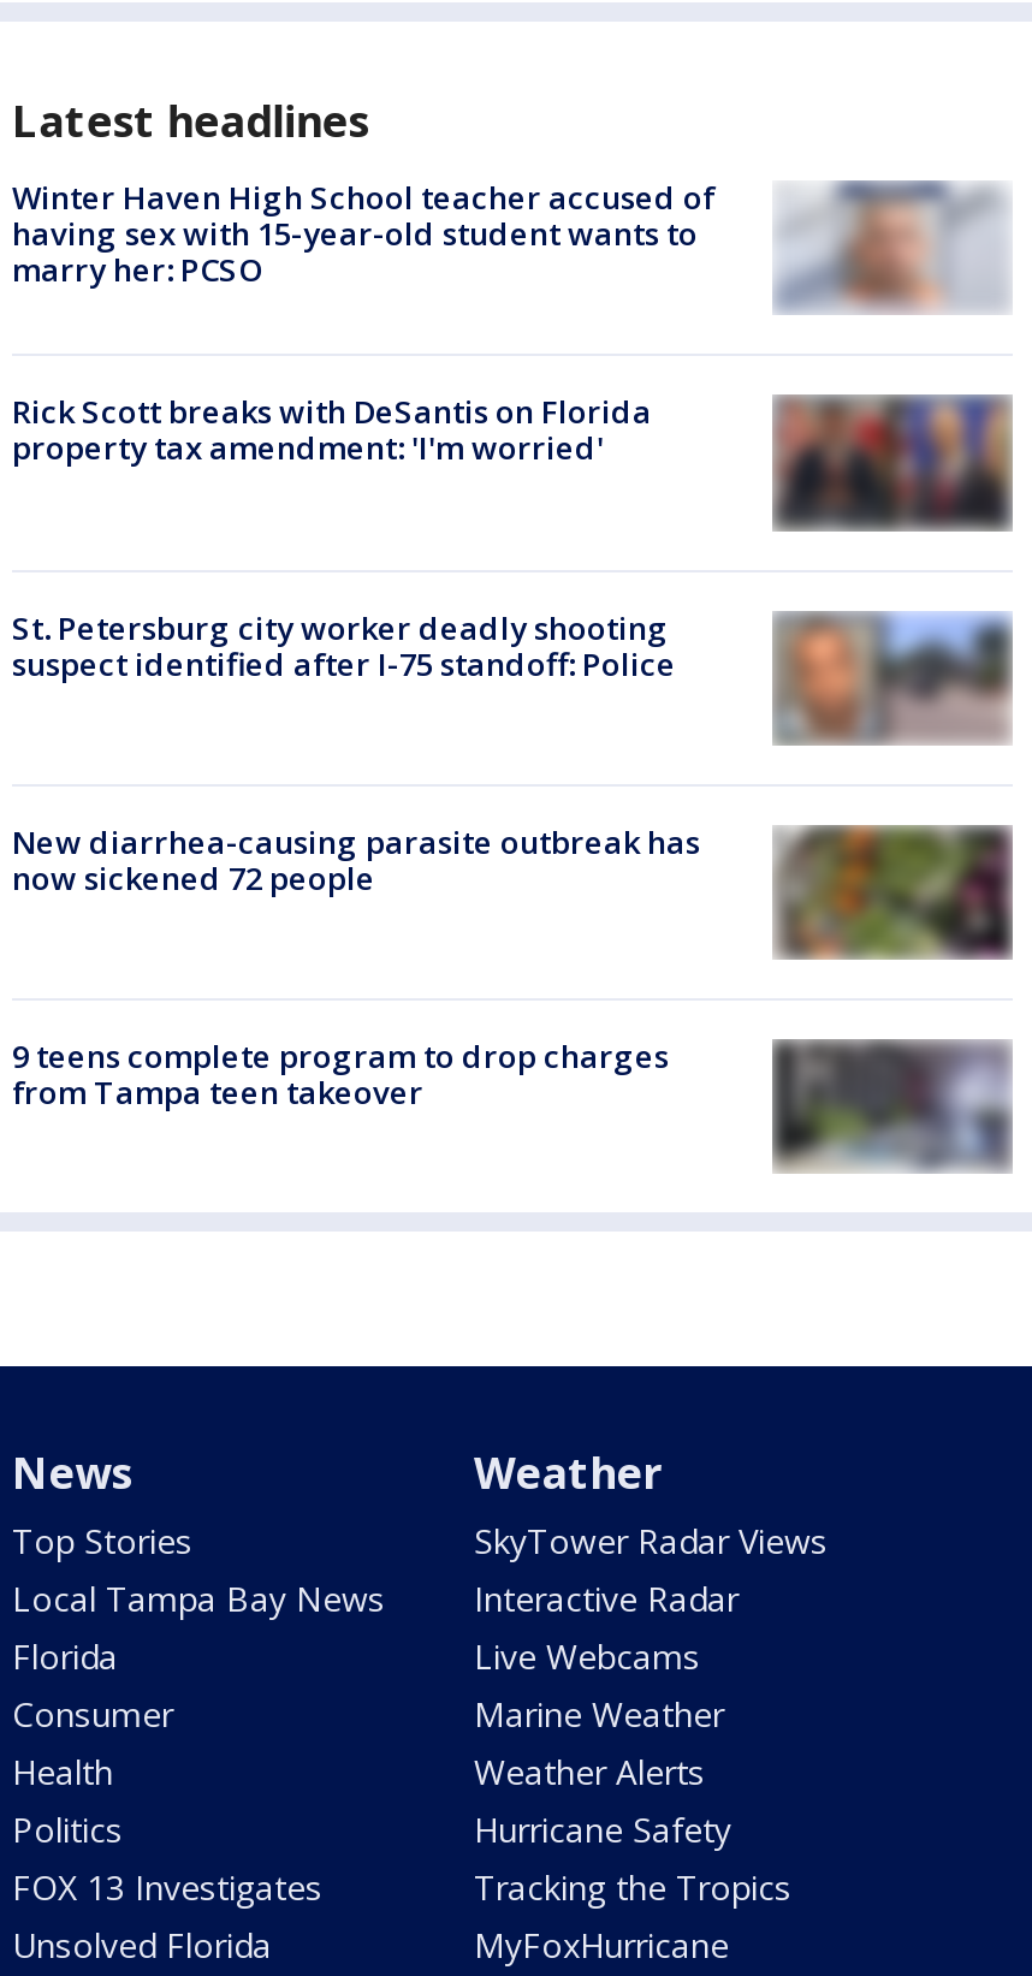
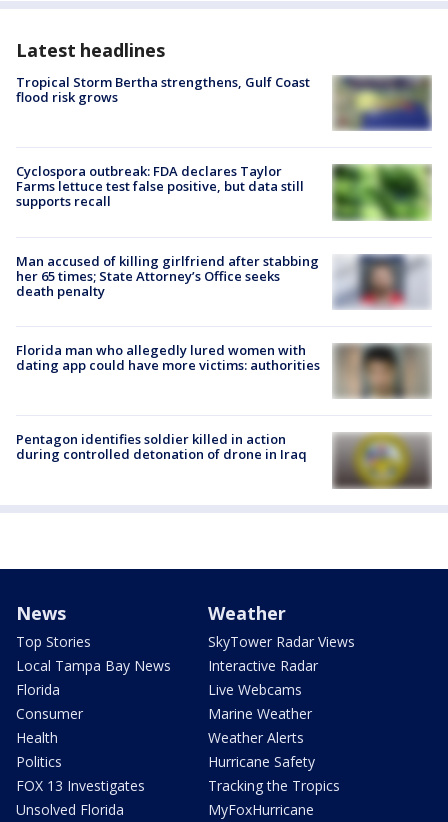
- [image]
- Winter Haven High School teacher accused of
- having sex with 15-year-old student wants to
- marry her: PCSO
+ [image]
+ Tropical Storm Bertha strengthens, Gulf Coast
+ flood risk grows

- Rick Scott breaks with DeSantis on Florida
- property tax amendment: 'I'm worried'
+ Cyclospora outbreak: FDA declares Taylor
+ Farms lettuce test false positive, but data still
+ supports recall

- [image]
+ [image]

- [image]
- St. Petersburg city worker deadly shooting
- suspect identified after I-75 standoff: Police
+ [image]
+ Man accused of killing girlfriend after stabbing
+ her 65 times; State Attorney’s Office seeks
+ death penalty

- [image]
- New diarrhea-causing parasite outbreak has
- now sickened 72 people
+ [image]
+ Florida man who allegedly lured women with
+ dating app could have more victims: authorities

- 9 teens complete program to drop charges
- from Tampa teen takeover
+ Pentagon identifies soldier killed in action
+ during controlled detonation of drone in Iraq

- [image]
+ [image]
